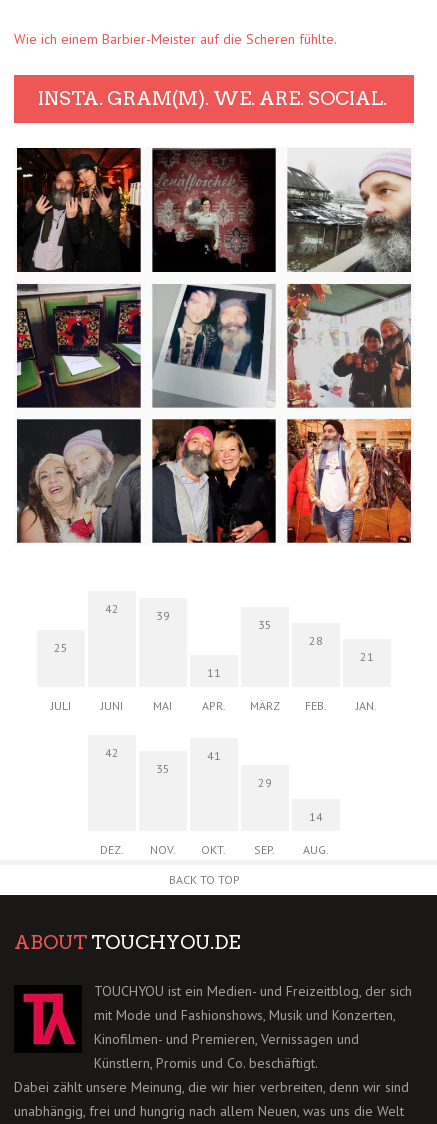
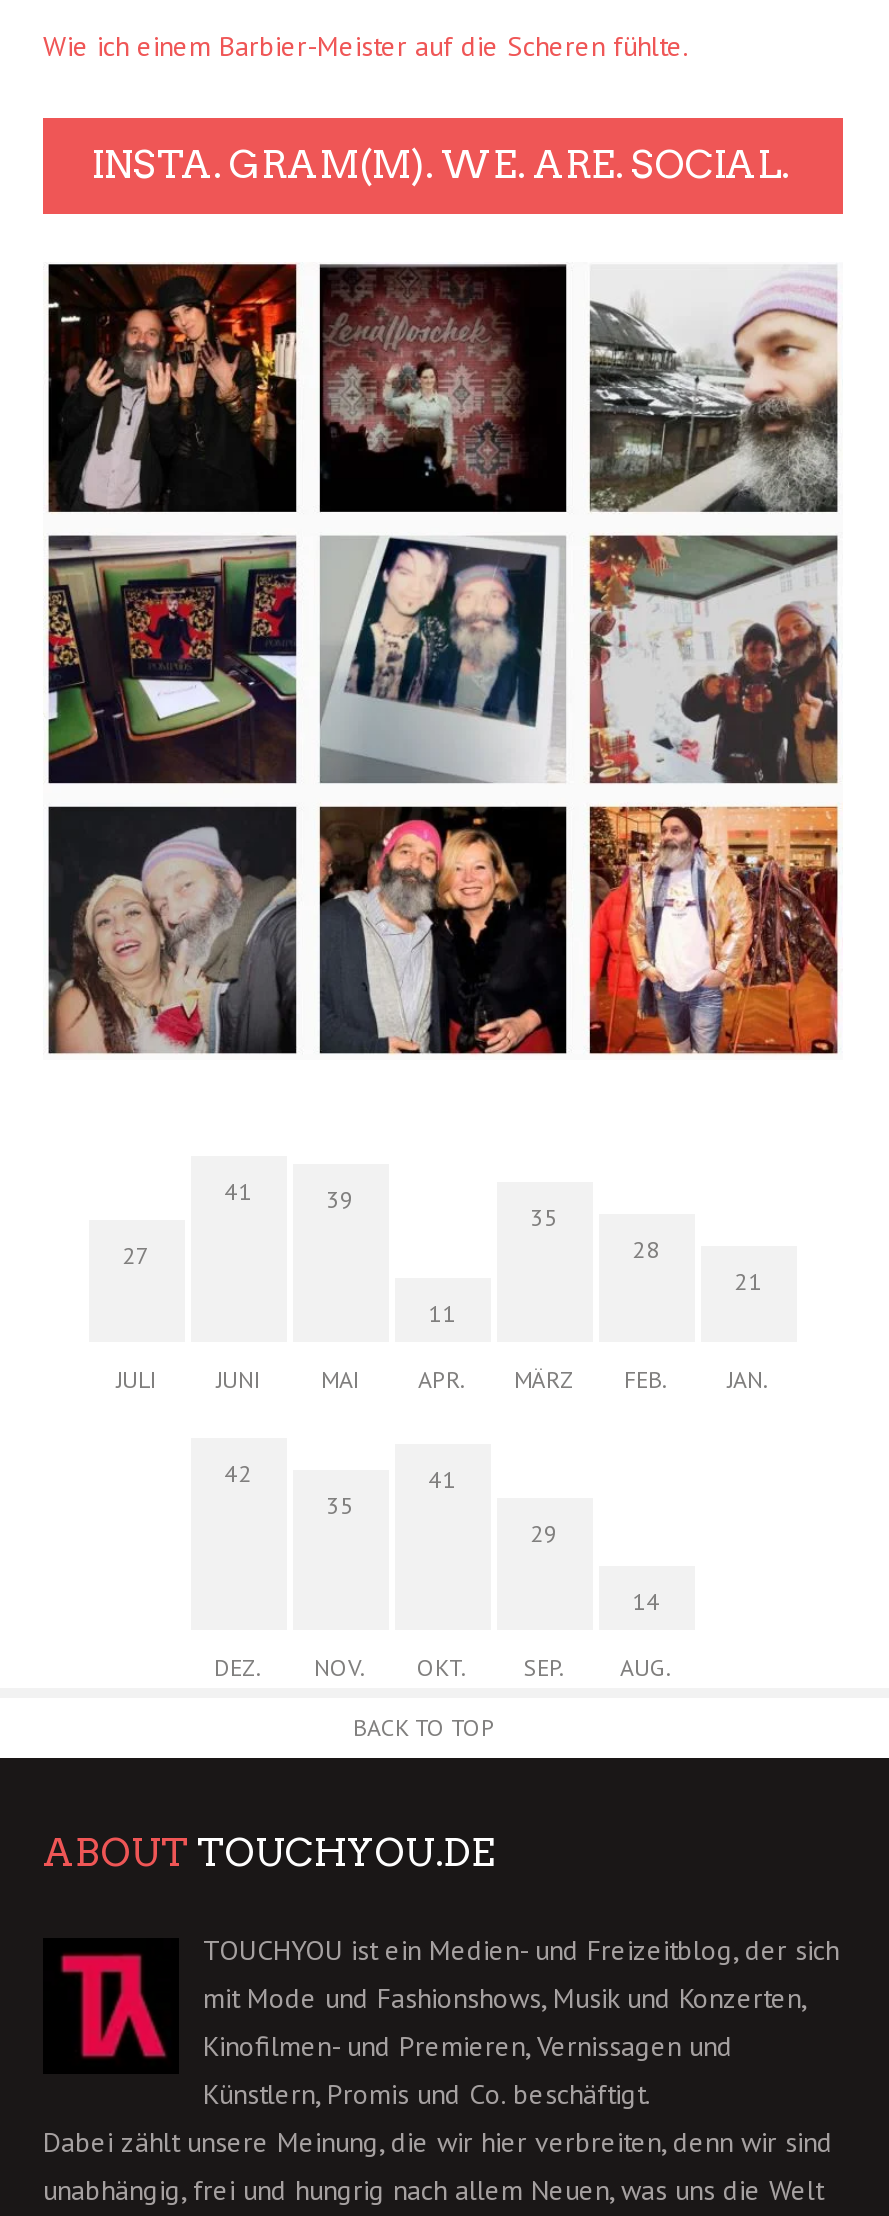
- 42
+ 41

- 25
+ 27
